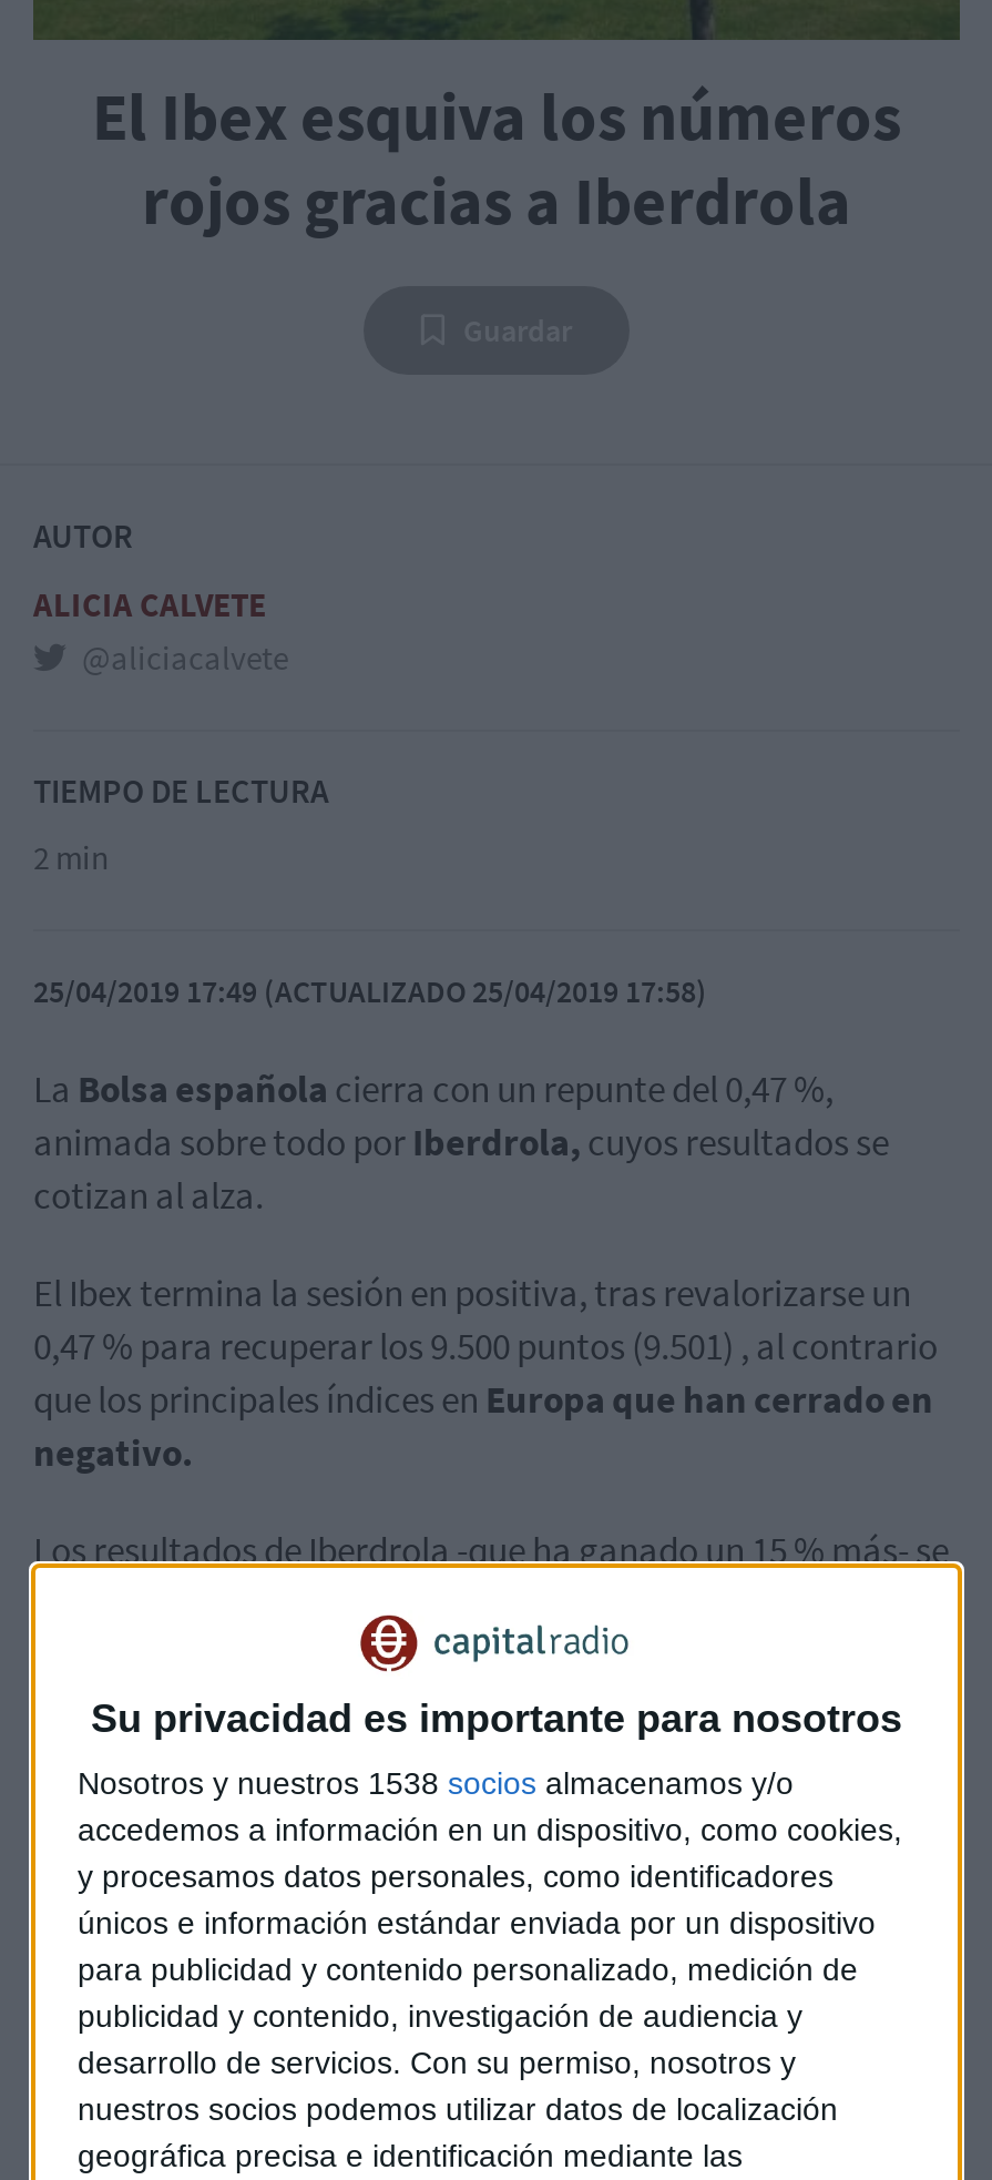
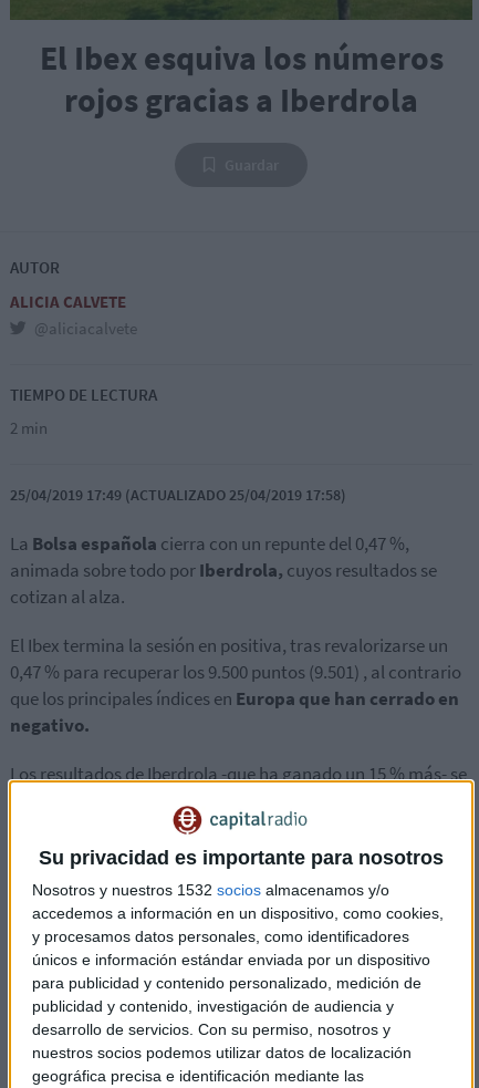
- Nosotros y nuestros 1538 socios almacenamos y/o
+ Nosotros y nuestros 1532 socios almacenamos y/o
